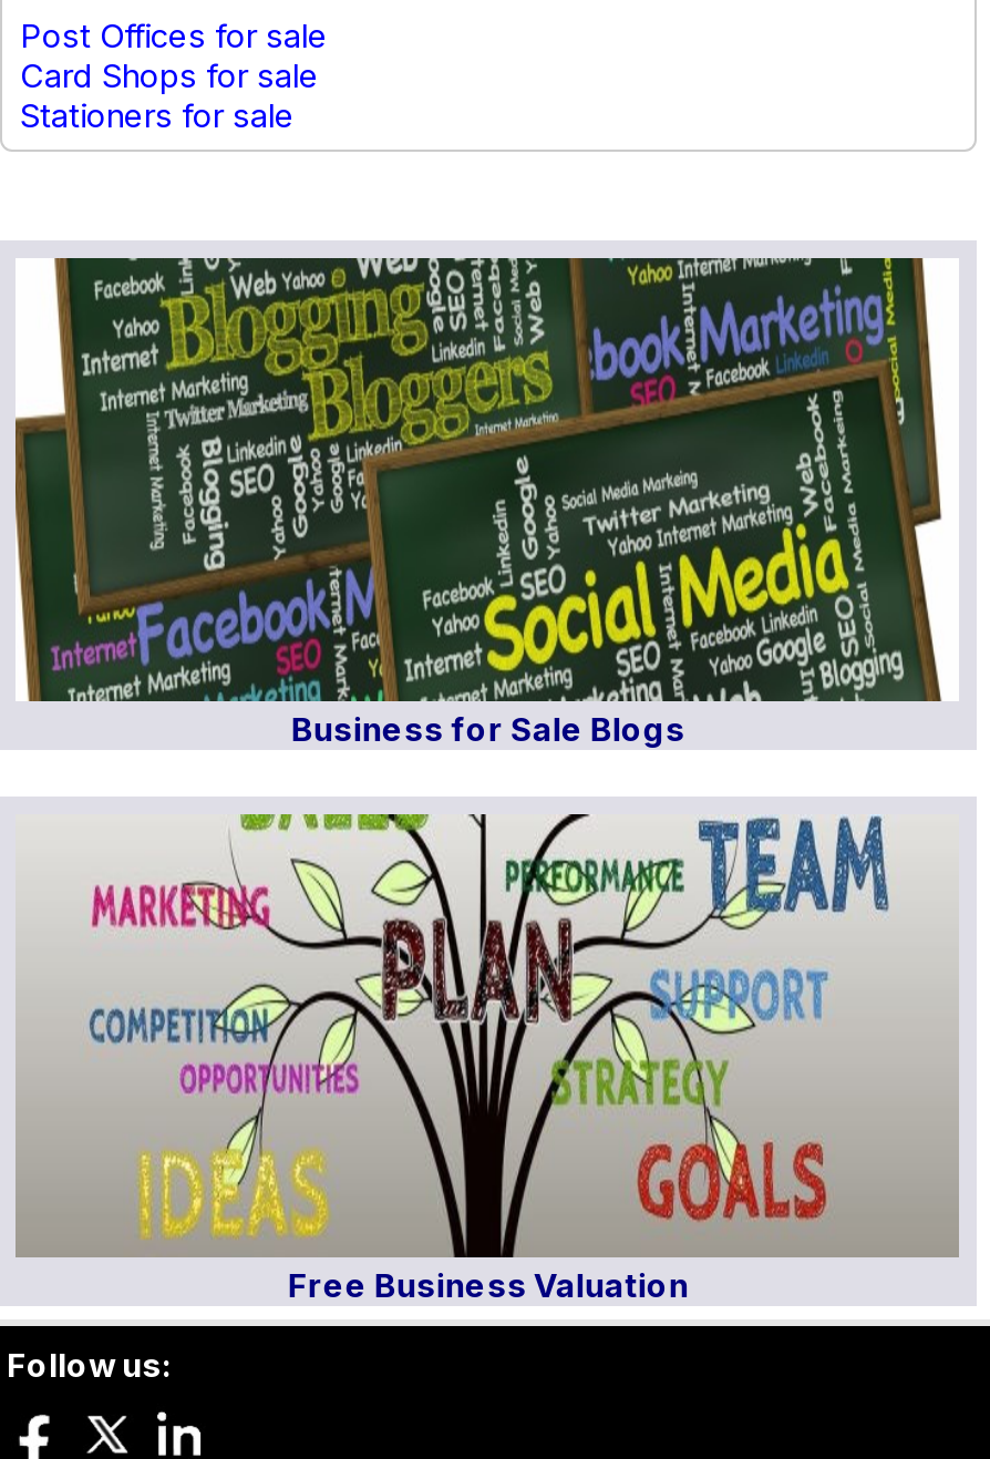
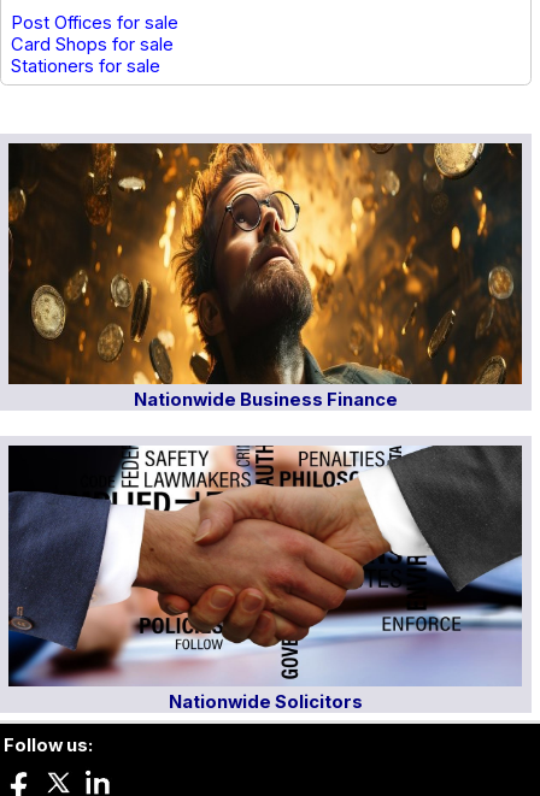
- [image]
- Business for Sale Blogs
+ [image]
+ Nationwide Business Finance

- [image]
- Free Business Valuation
+ [image]
+ Nationwide Solicitors
